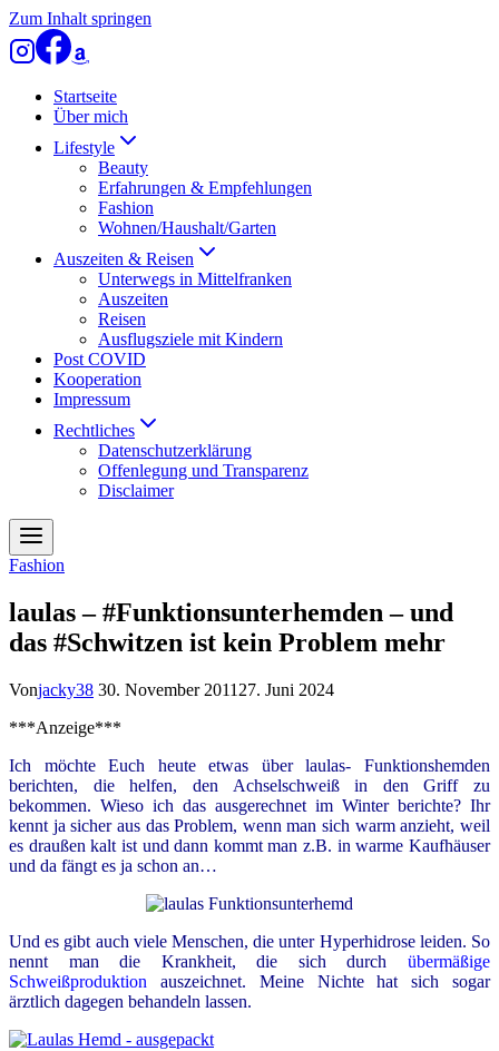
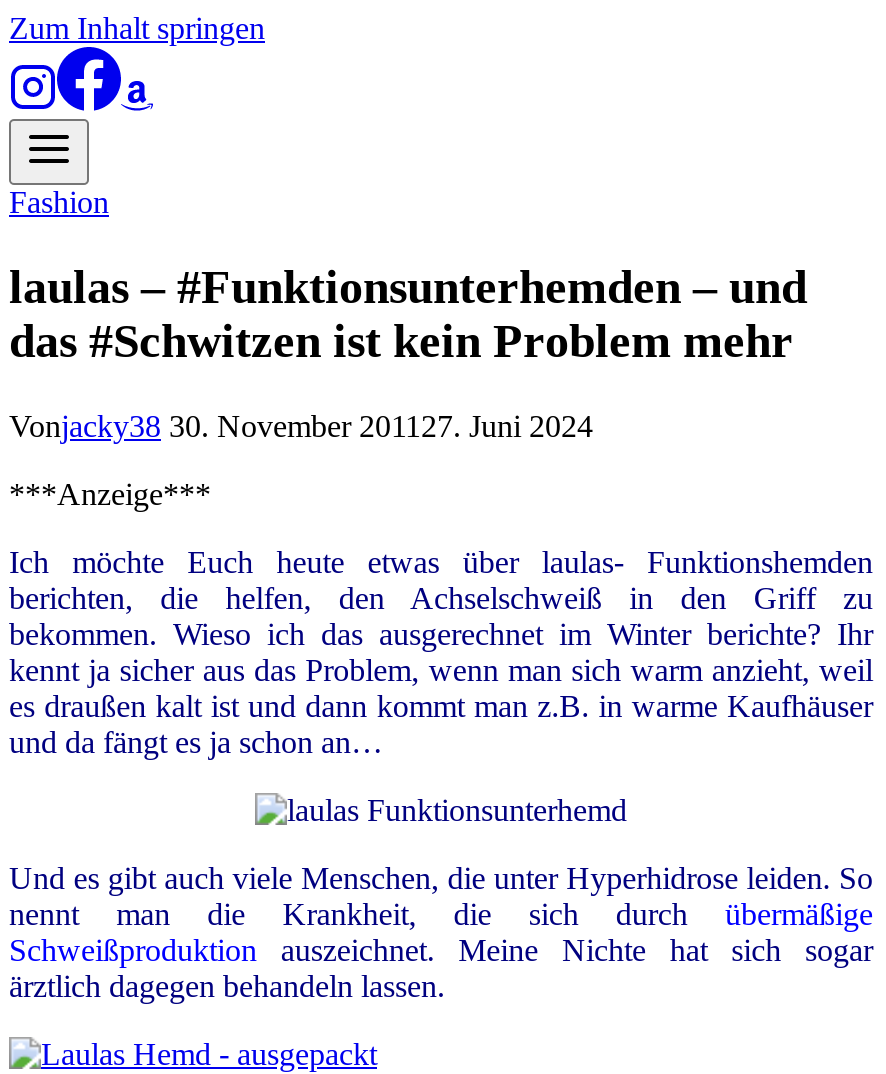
- Startseite
- Über mich
- Lifestyle
- Beauty
- Erfahrungen & Empfehlungen
- Fashion
- Wohnen/Haushalt/Garten
- Auszeiten & Reisen
- Unterwegs in Mittelfranken
- Auszeiten
- Reisen
- Ausflugsziele mit Kindern
- Post COVID
- Kooperation
- Impressum
- Rechtliches
- Datenschutzerklärung
- Offenlegung und Transparenz
- Disclaimer
